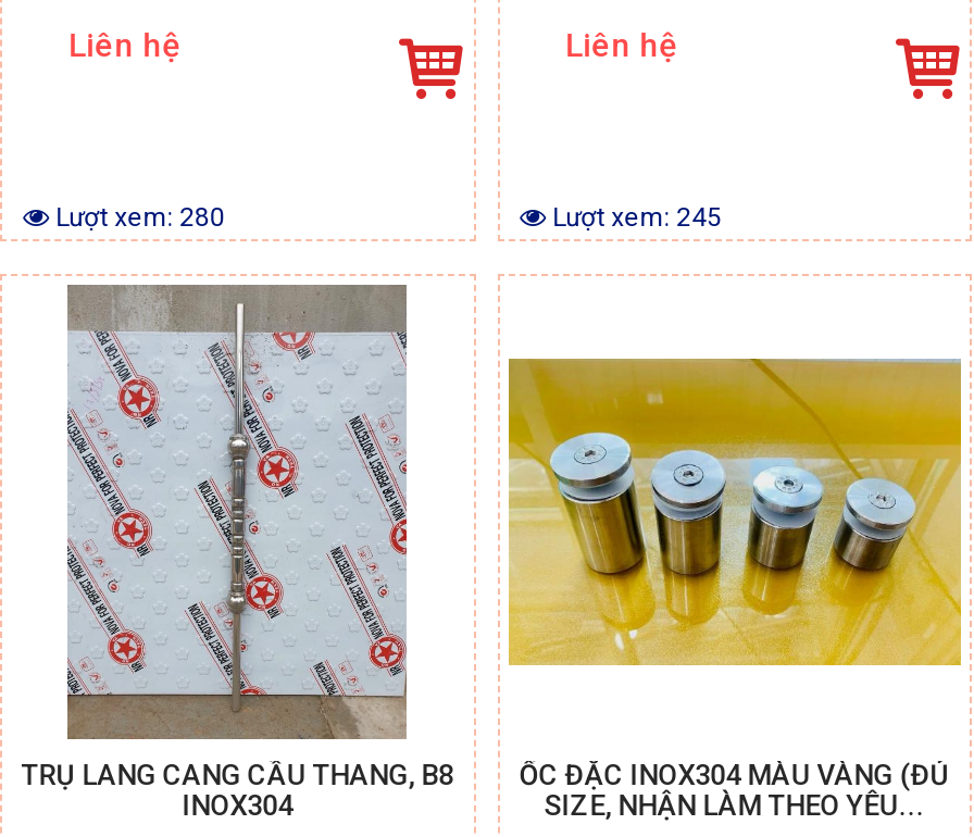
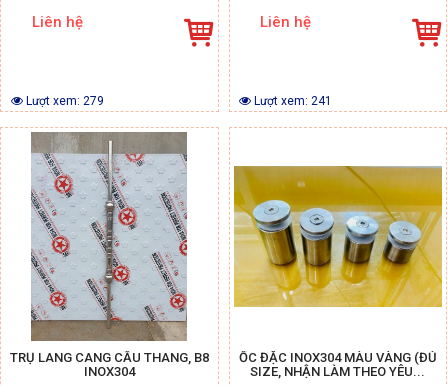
- Lượt xem: 280
+ Lượt xem: 279

- Lượt xem: 245
+ Lượt xem: 241
